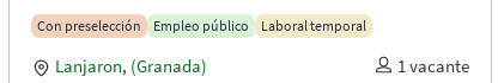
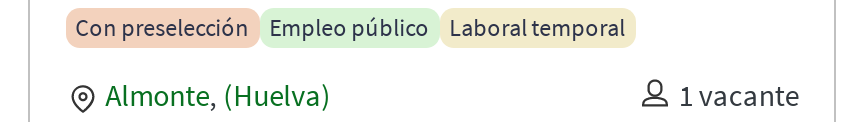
- Lanjaron, (Granada)
+ Almonte, (Huelva)
